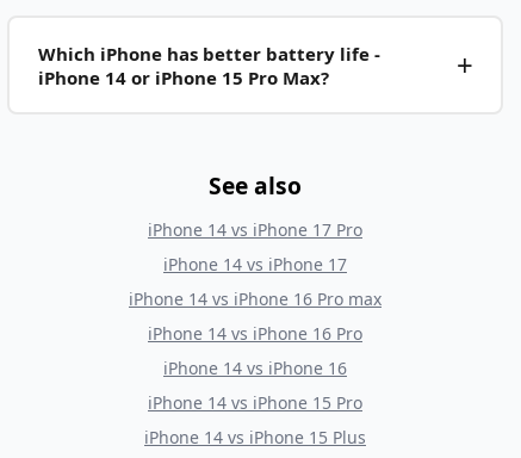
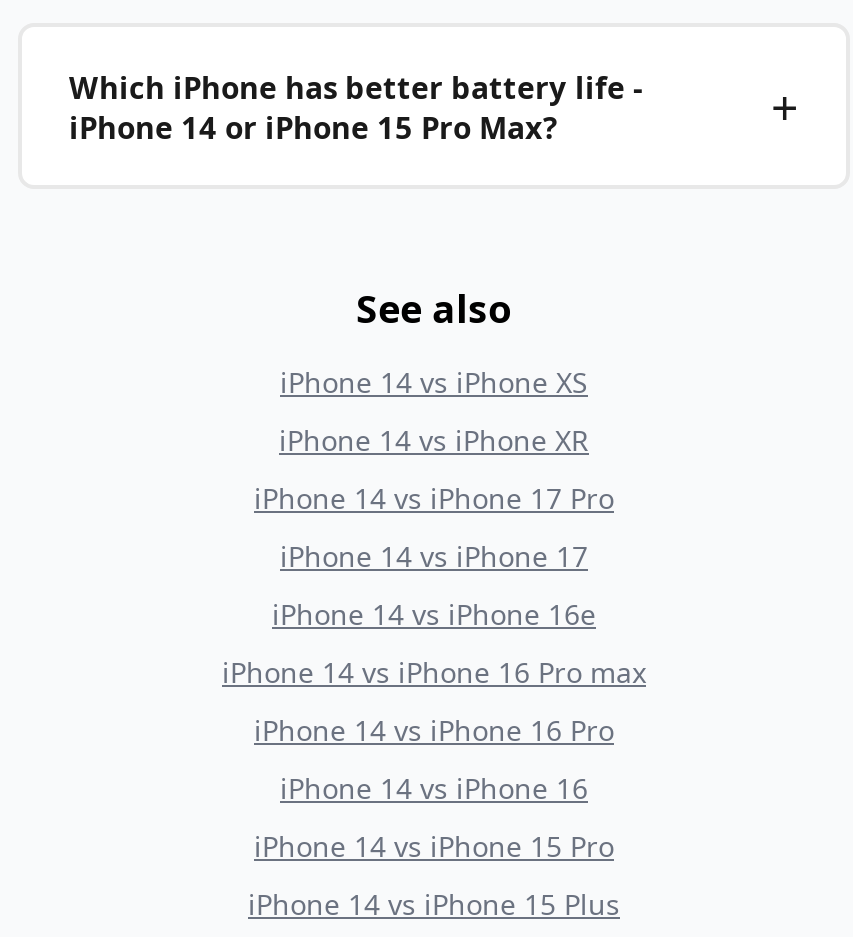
+ iPhone 14 vs iPhone XS
+ iPhone 14 vs iPhone XR

+ iPhone 14 vs iPhone 16e
